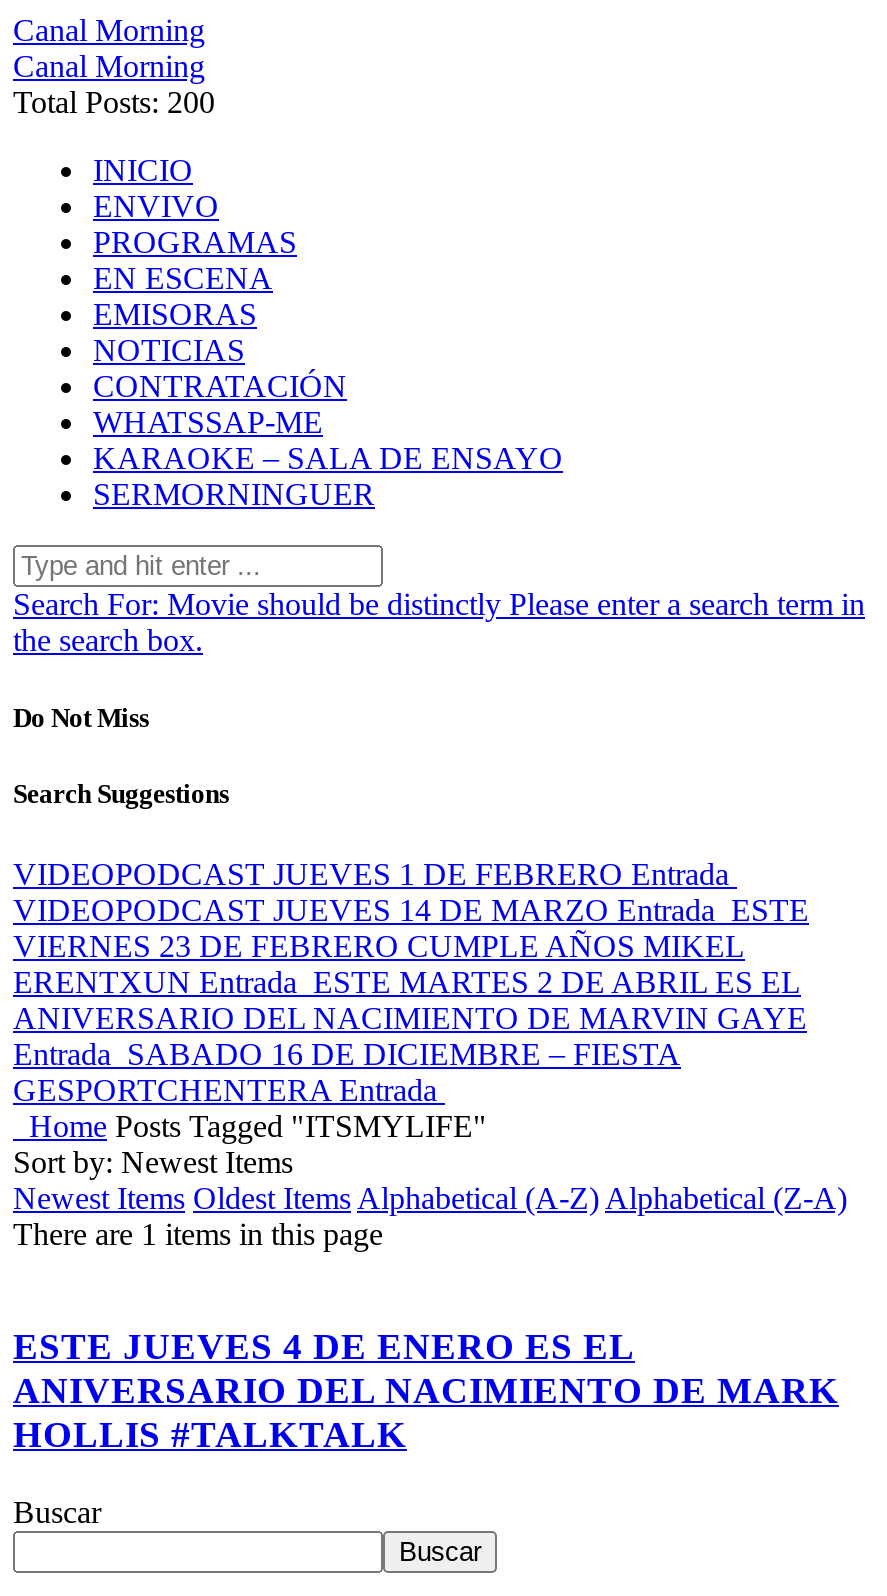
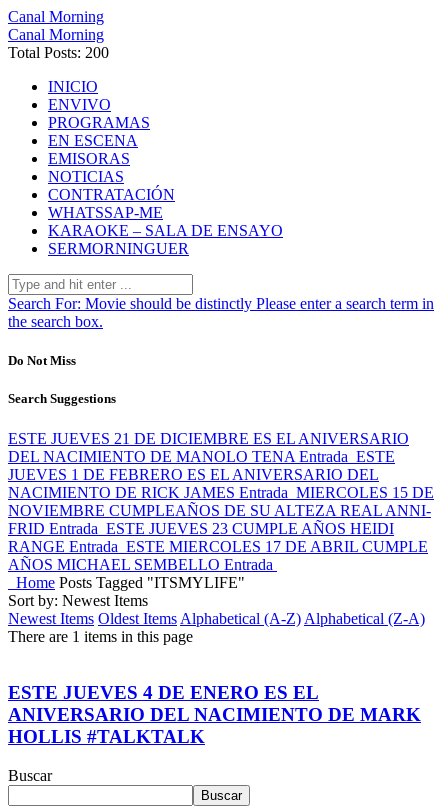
- VIDEOPODCAST JUEVES 1 DE FEBRERO Entrada
- VIDEOPODCAST JUEVES 14 DE MARZO Entrada ESTE
- VIERNES 23 DE FEBRERO CUMPLE AÑOS MIKEL
- ERENTXUN Entrada ESTE MARTES 2 DE ABRIL ES EL
- ANIVERSARIO DEL NACIMIENTO DE MARVIN GAYE
- Entrada SABADO 16 DE DICIEMBRE – FIESTA
- GESPORTCHENTERA Entrada
+ ESTE JUEVES 21 DE DICIEMBRE ES EL ANIVERSARIO
+ DEL NACIMIENTO DE MANOLO TENA Entrada ESTE
+ JUEVES 1 DE FEBRERO ES EL ANIVERSARIO DEL
+ NACIMIENTO DE RICK JAMES Entrada MIERCOLES 15 DE
+ NOVIEMBRE CUMPLEAÑOS DE SU ALTEZA REAL ANNI-
+ FRID Entrada ESTE JUEVES 23 CUMPLE AÑOS HEIDI
+ RANGE Entrada ESTE MIERCOLES 17 DE ABRIL CUMPLE
+ AÑOS MICHAEL SEMBELLO Entrada
